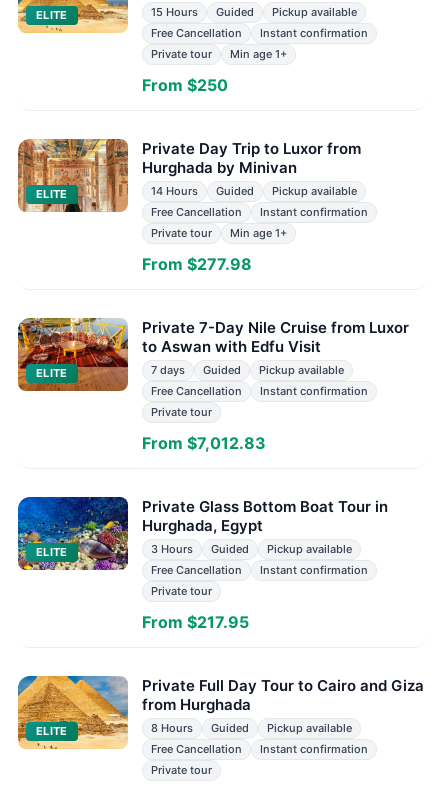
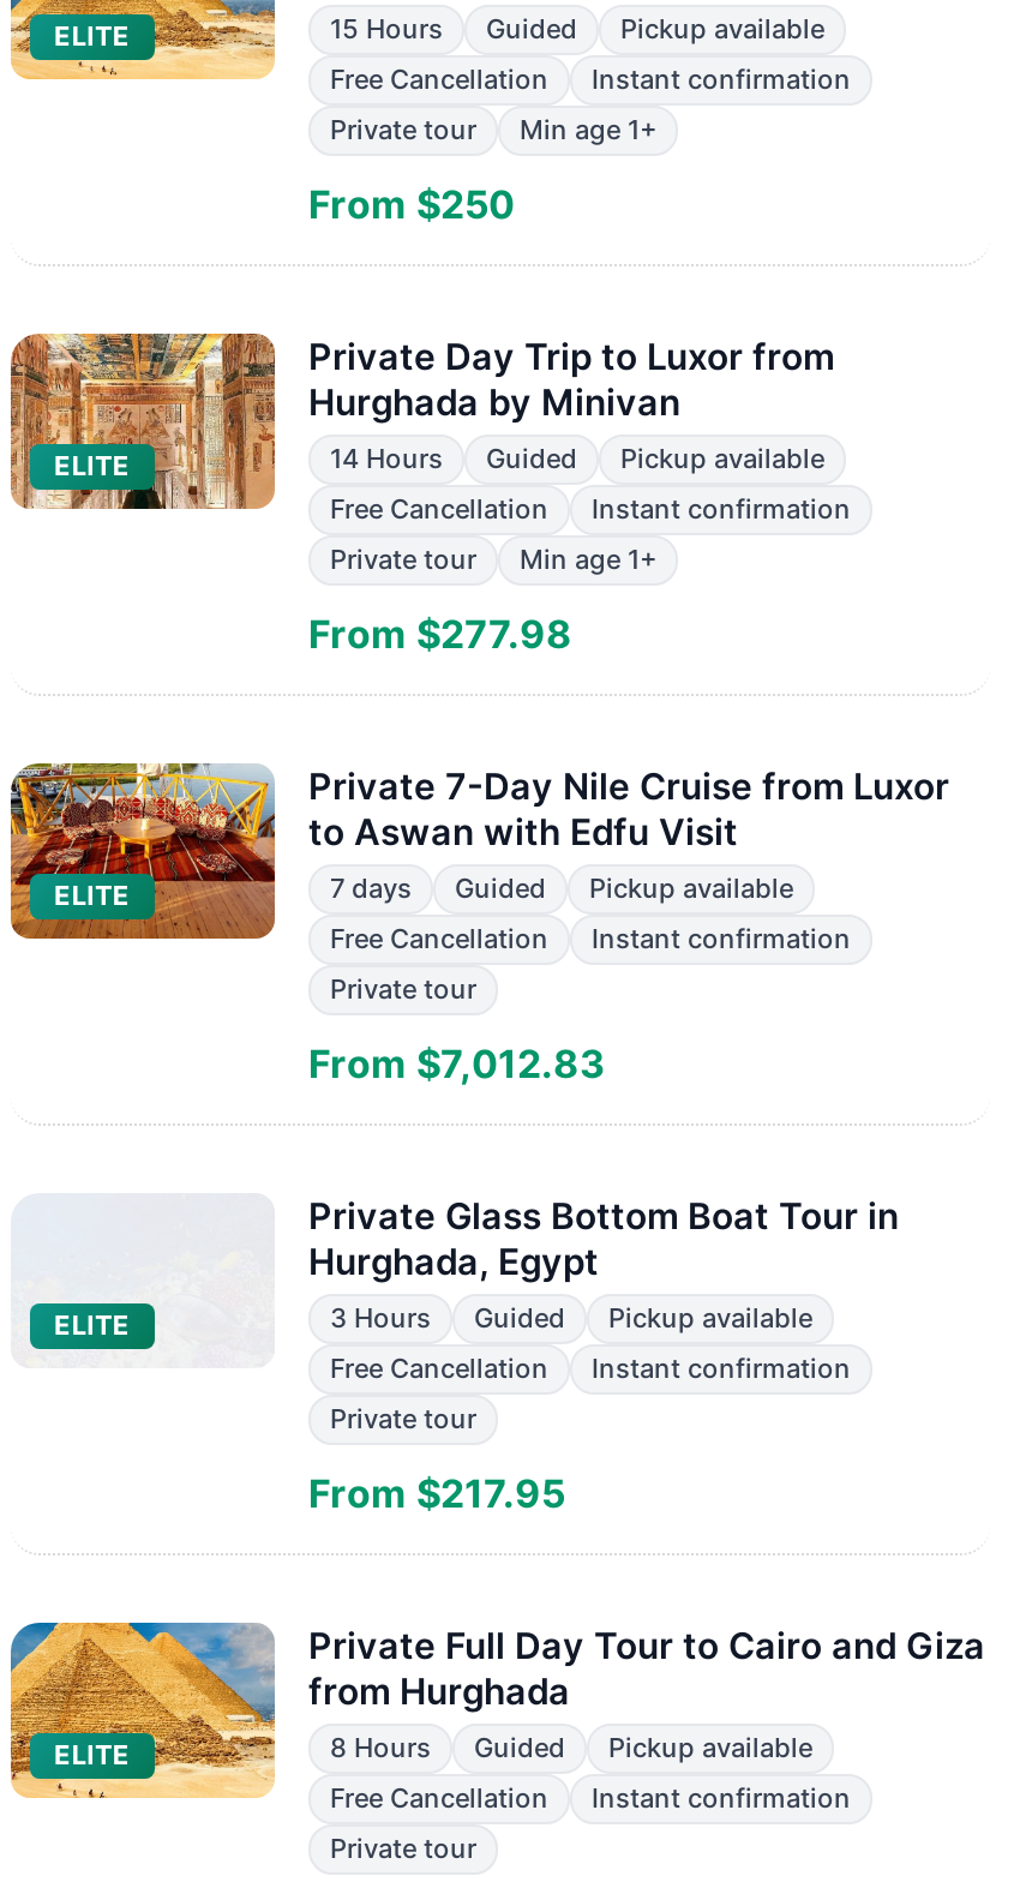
- [image]
+ [image]
